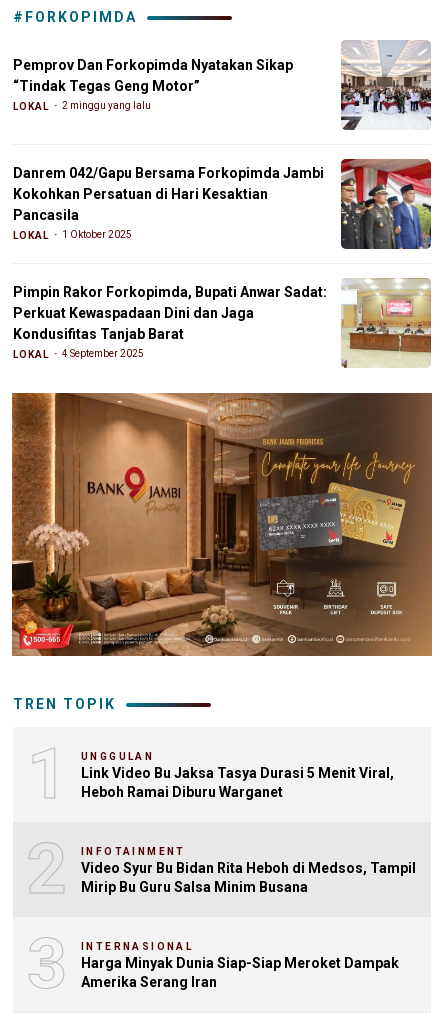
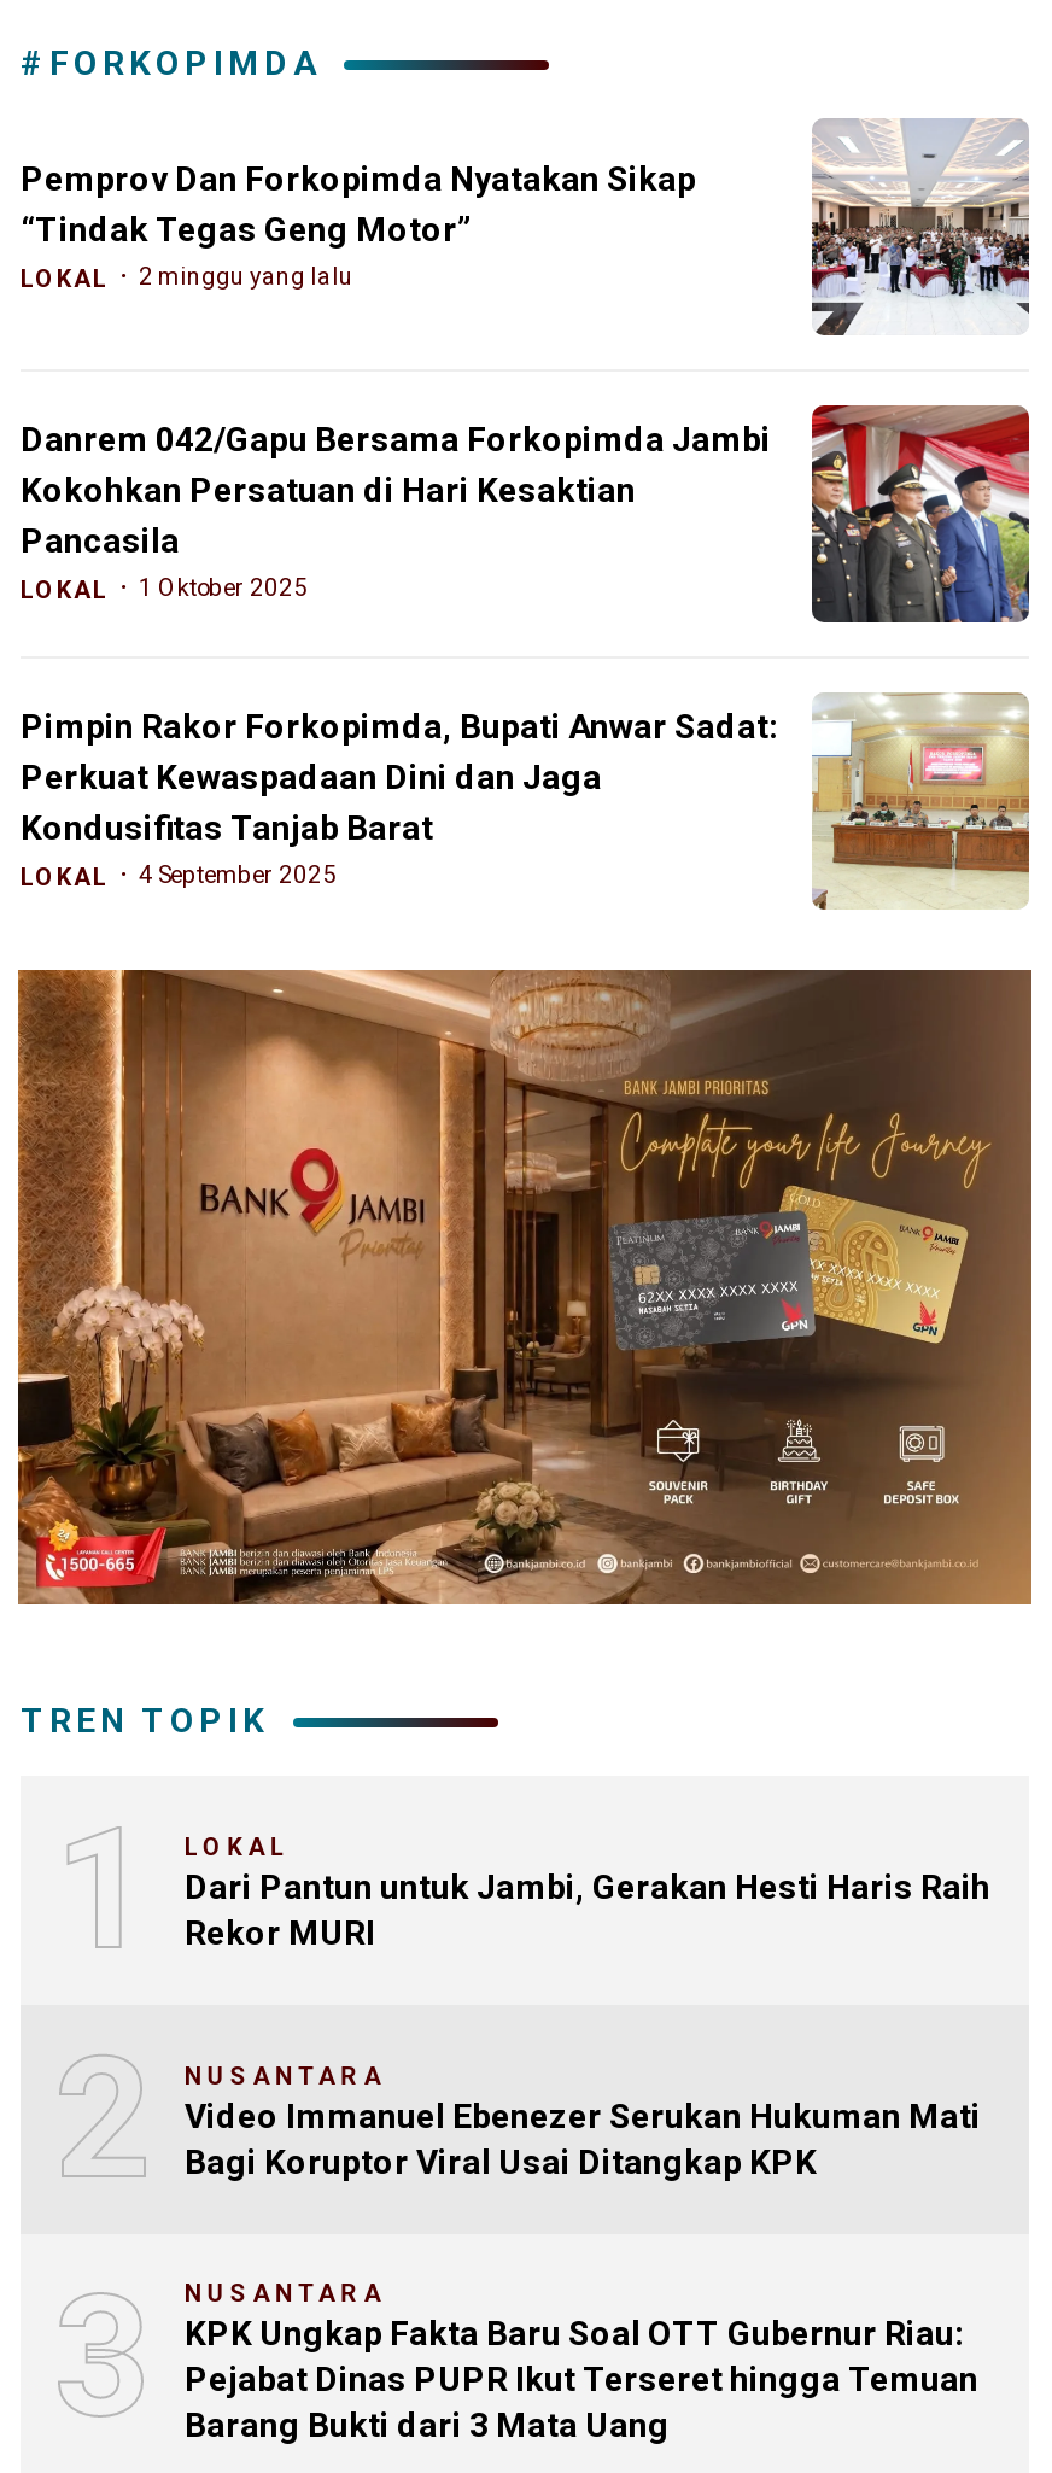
- UNGGULAN
- Link Video Bu Jaksa Tasya Durasi 5 Menit Viral,
- Heboh Ramai Diburu Warganet
+ LOKAL
+ Dari Pantun untuk Jambi, Gerakan Hesti Haris Raih
+ Rekor MURI

- INFOTAINMENT
- Video Syur Bu Bidan Rita Heboh di Medsos, Tampil
- Mirip Bu Guru Salsa Minim Busana
+ NUSANTARA
+ Video Immanuel Ebenezer Serukan Hukuman Mati
+ Bagi Koruptor Viral Usai Ditangkap KPK

- INTERNASIONAL
- Harga Minyak Dunia Siap-Siap Meroket Dampak
- Amerika Serang Iran
+ NUSANTARA
+ KPK Ungkap Fakta Baru Soal OTT Gubernur Riau:
+ Pejabat Dinas PUPR Ikut Terseret hingga Temuan
+ Barang Bukti dari 3 Mata Uang
